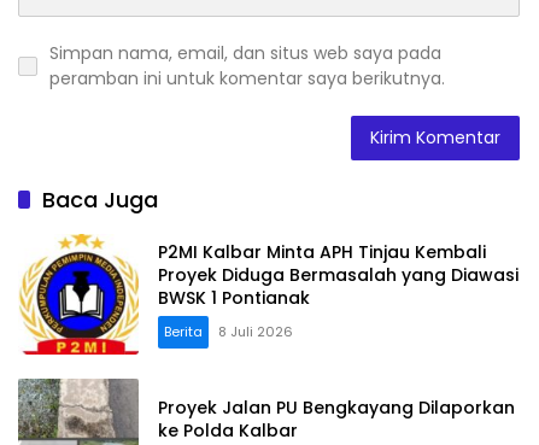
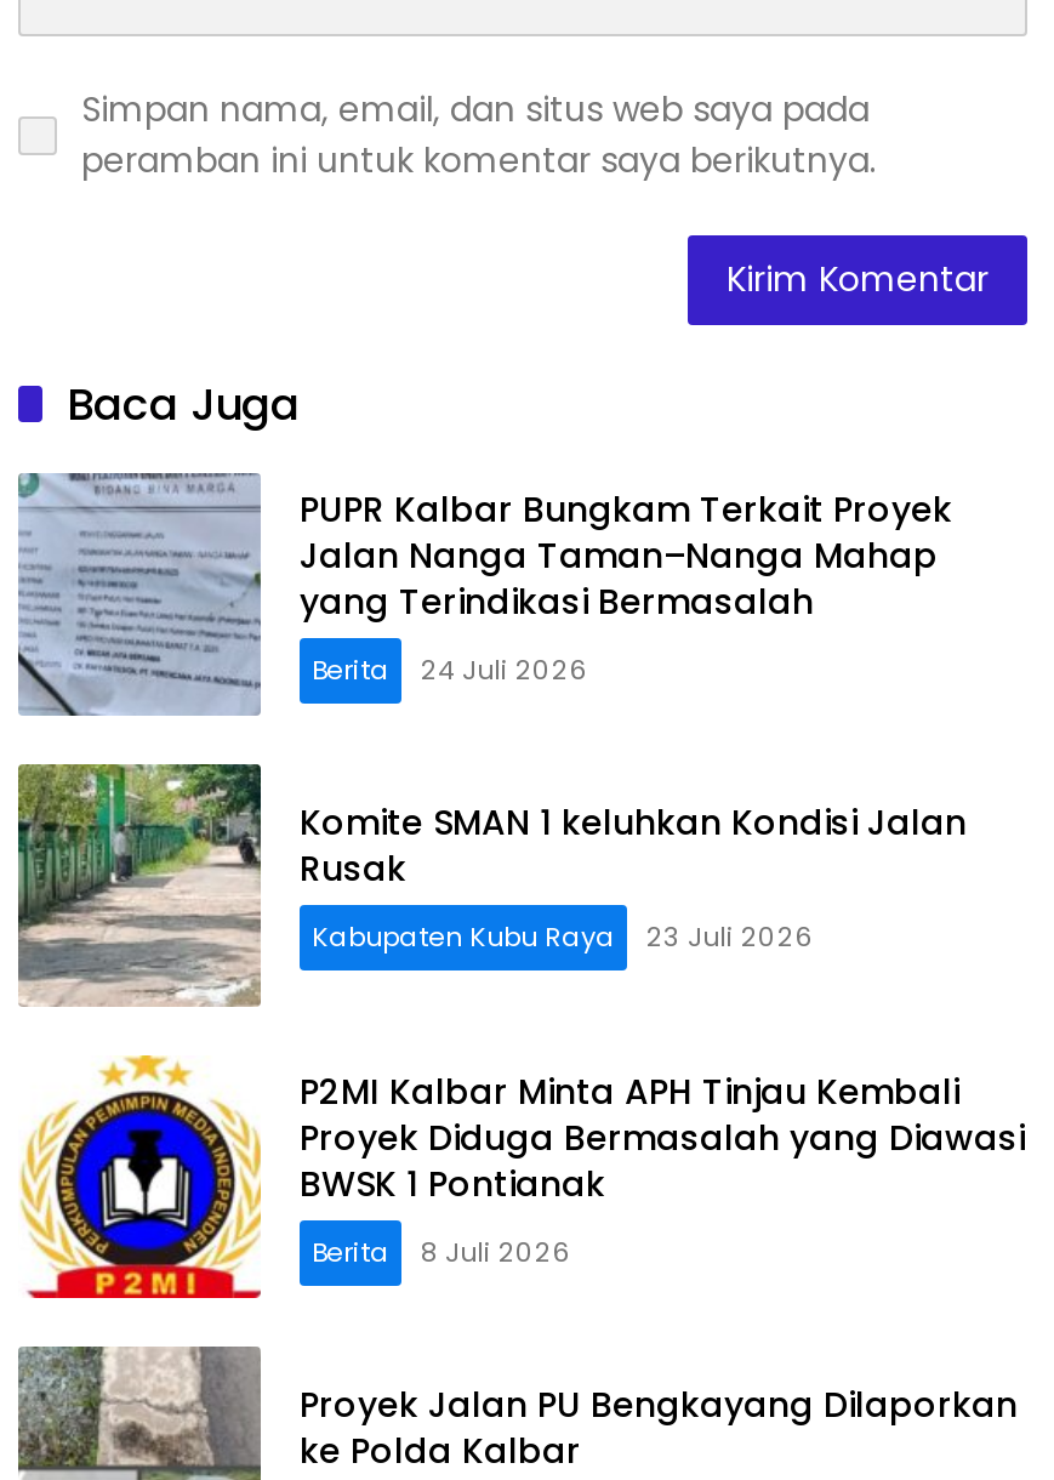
+ [image]
+ PUPR Kalbar Bungkam Terkait Proyek
+ Jalan Nanga Taman–Nanga Mahap
+ yang Terindikasi Bermasalah
+ Berita
+ 24 Juli 2026
+ Komite SMAN 1 keluhkan Kondisi Jalan
+ Rusak
+ Kabupaten Kubu Raya
+ 23 Juli 2026

+ [image]
